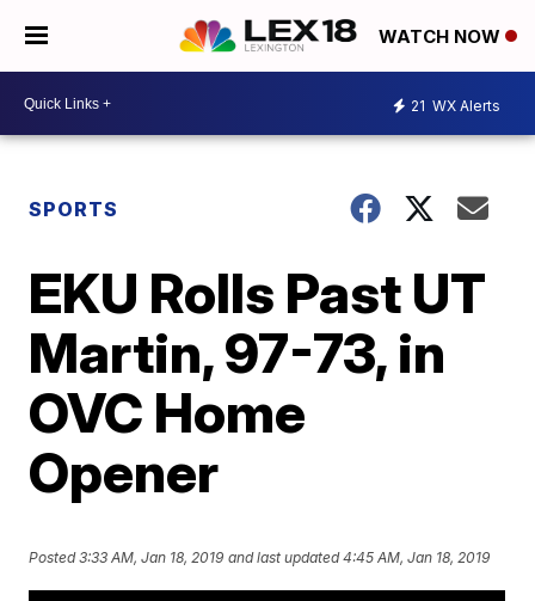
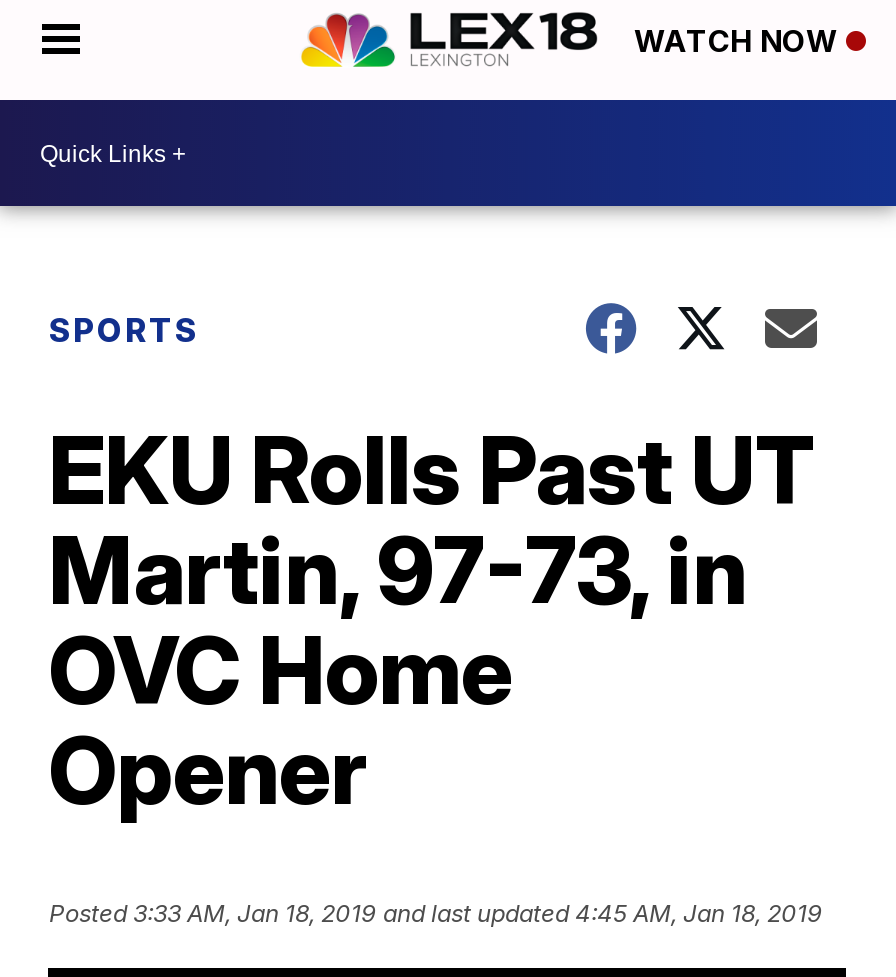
- 21 WX Alerts
